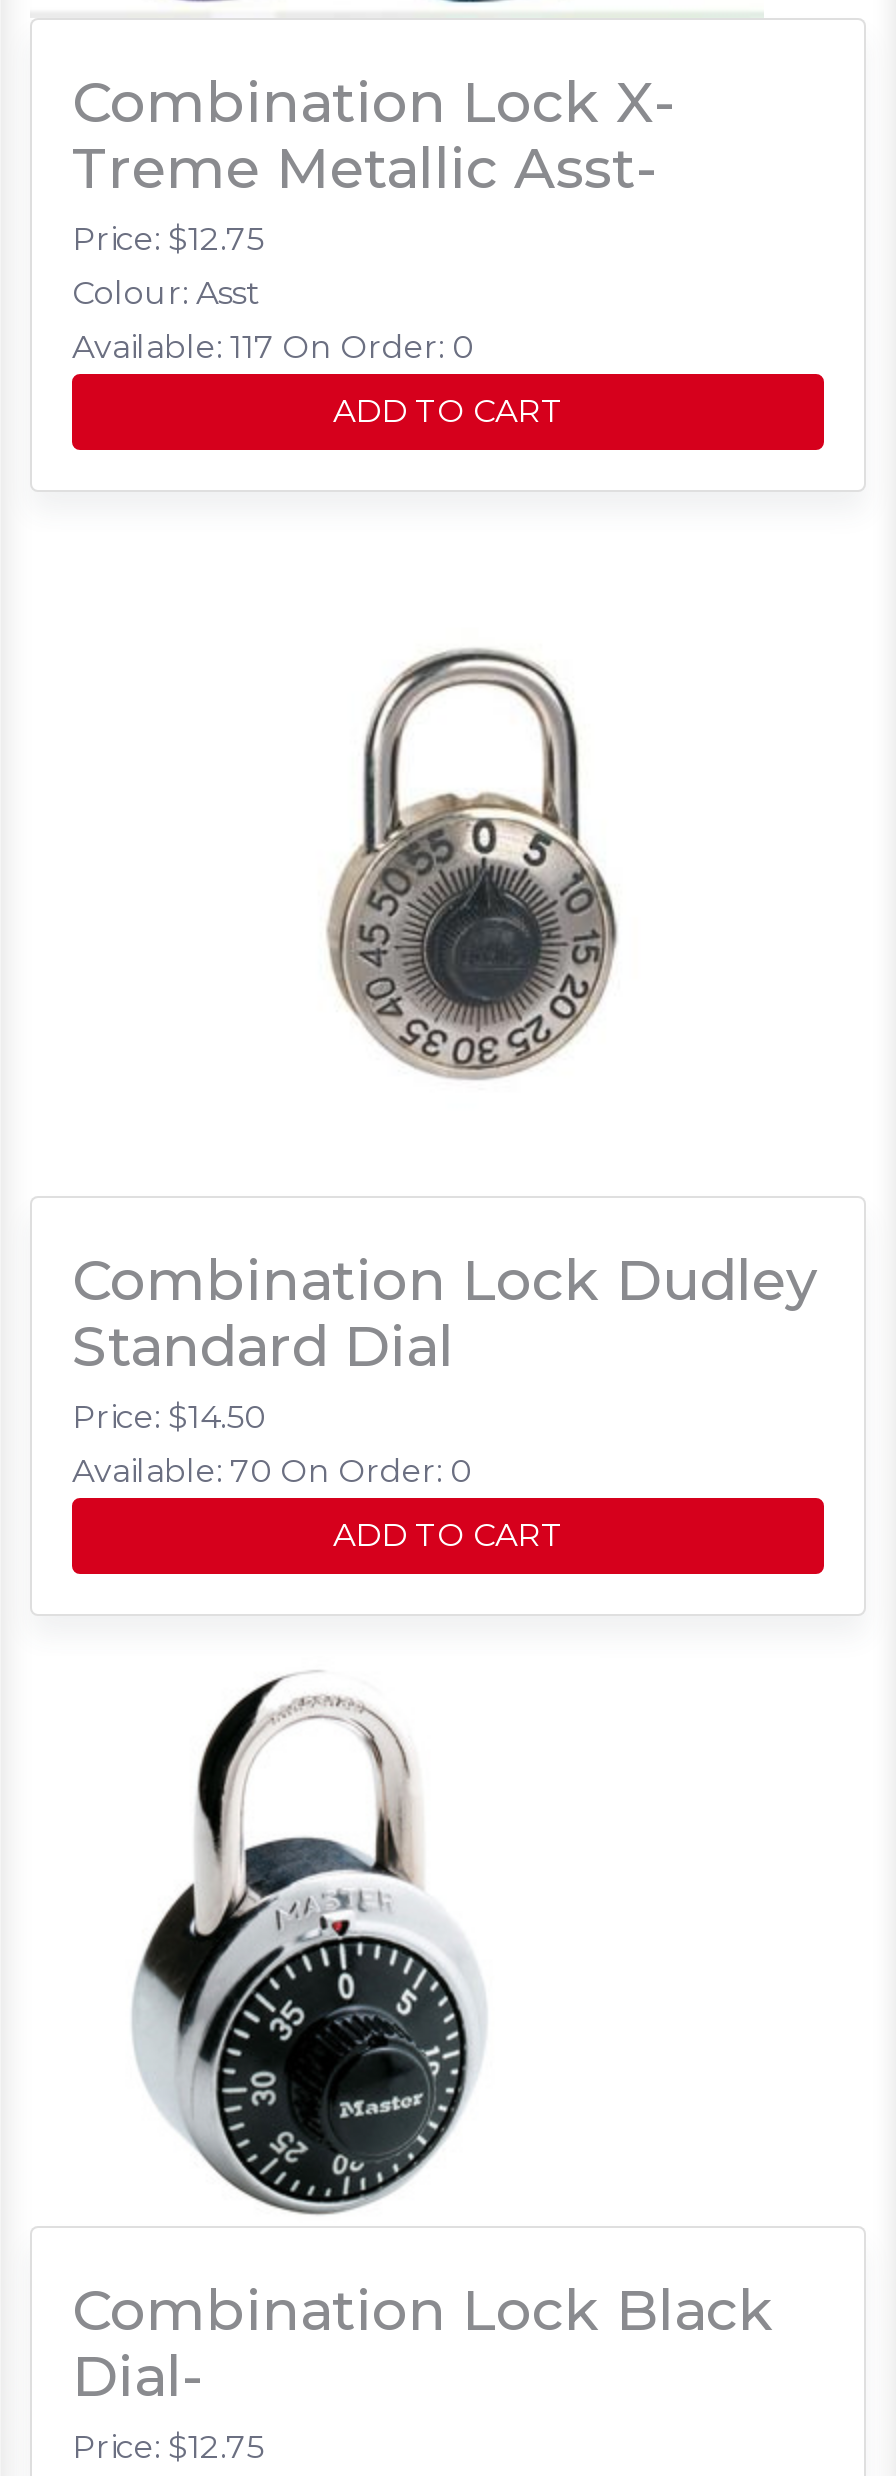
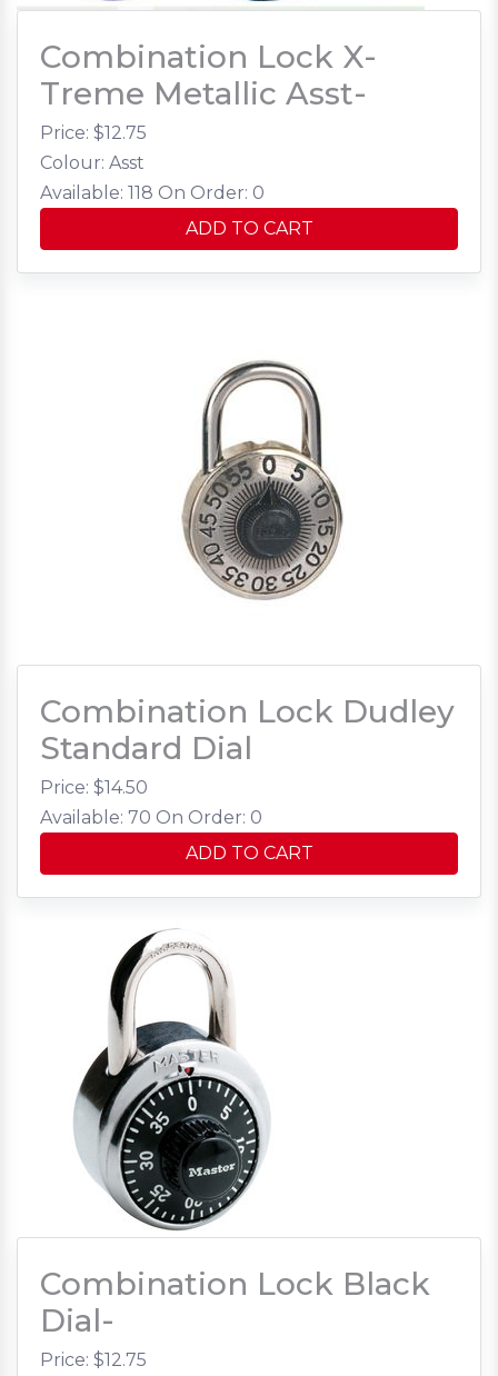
- Available: 117 On Order: 0
+ Available: 118 On Order: 0
